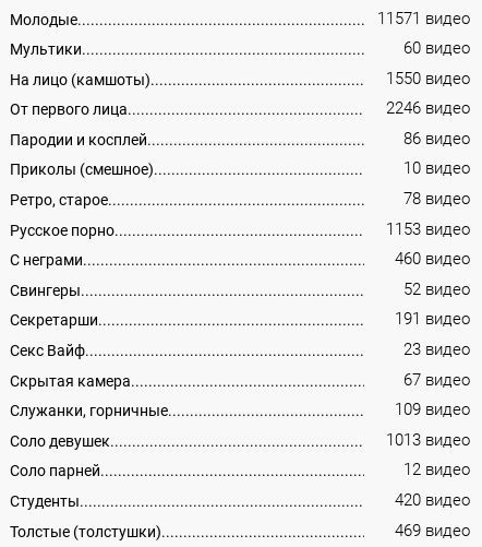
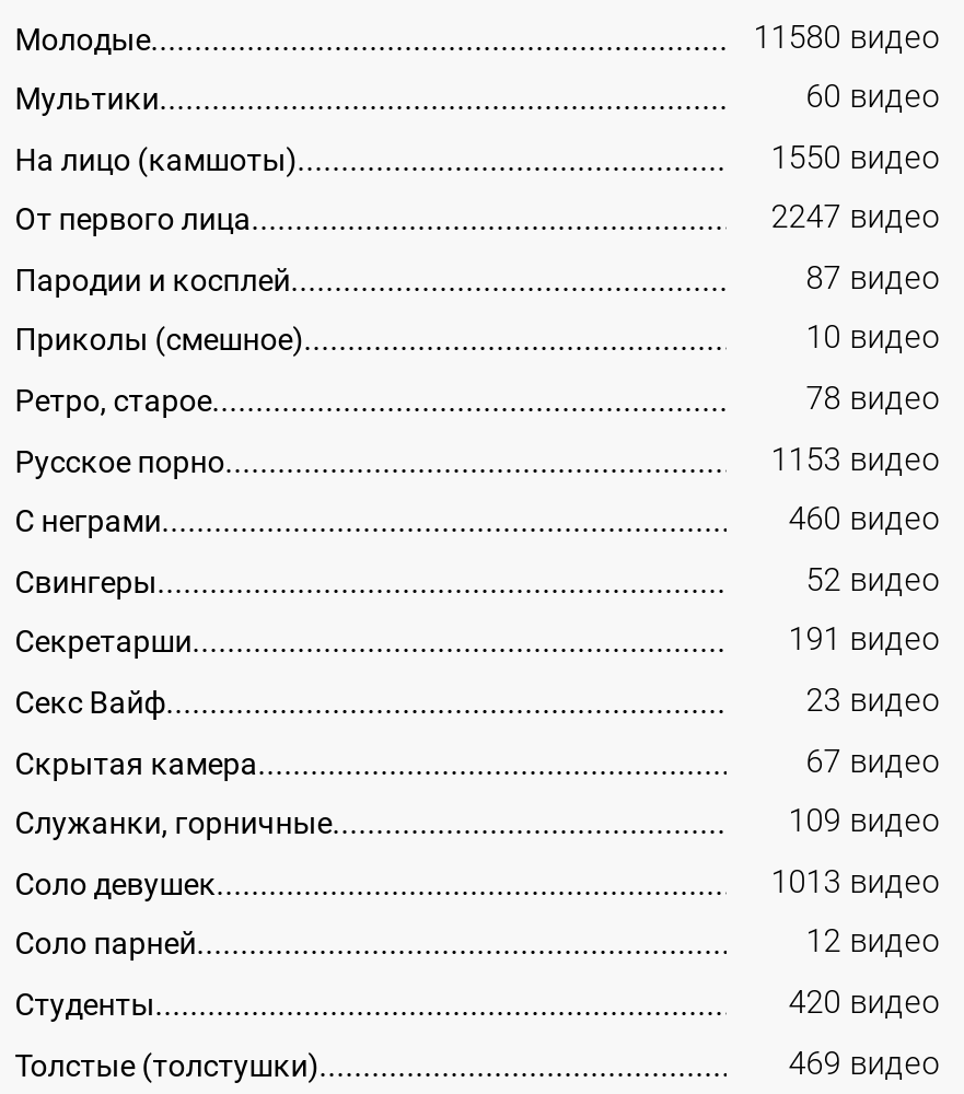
- 11571 видео
+ 11580 видео

- 2246 видео
+ 2247 видео

- 86 видео
+ 87 видео
